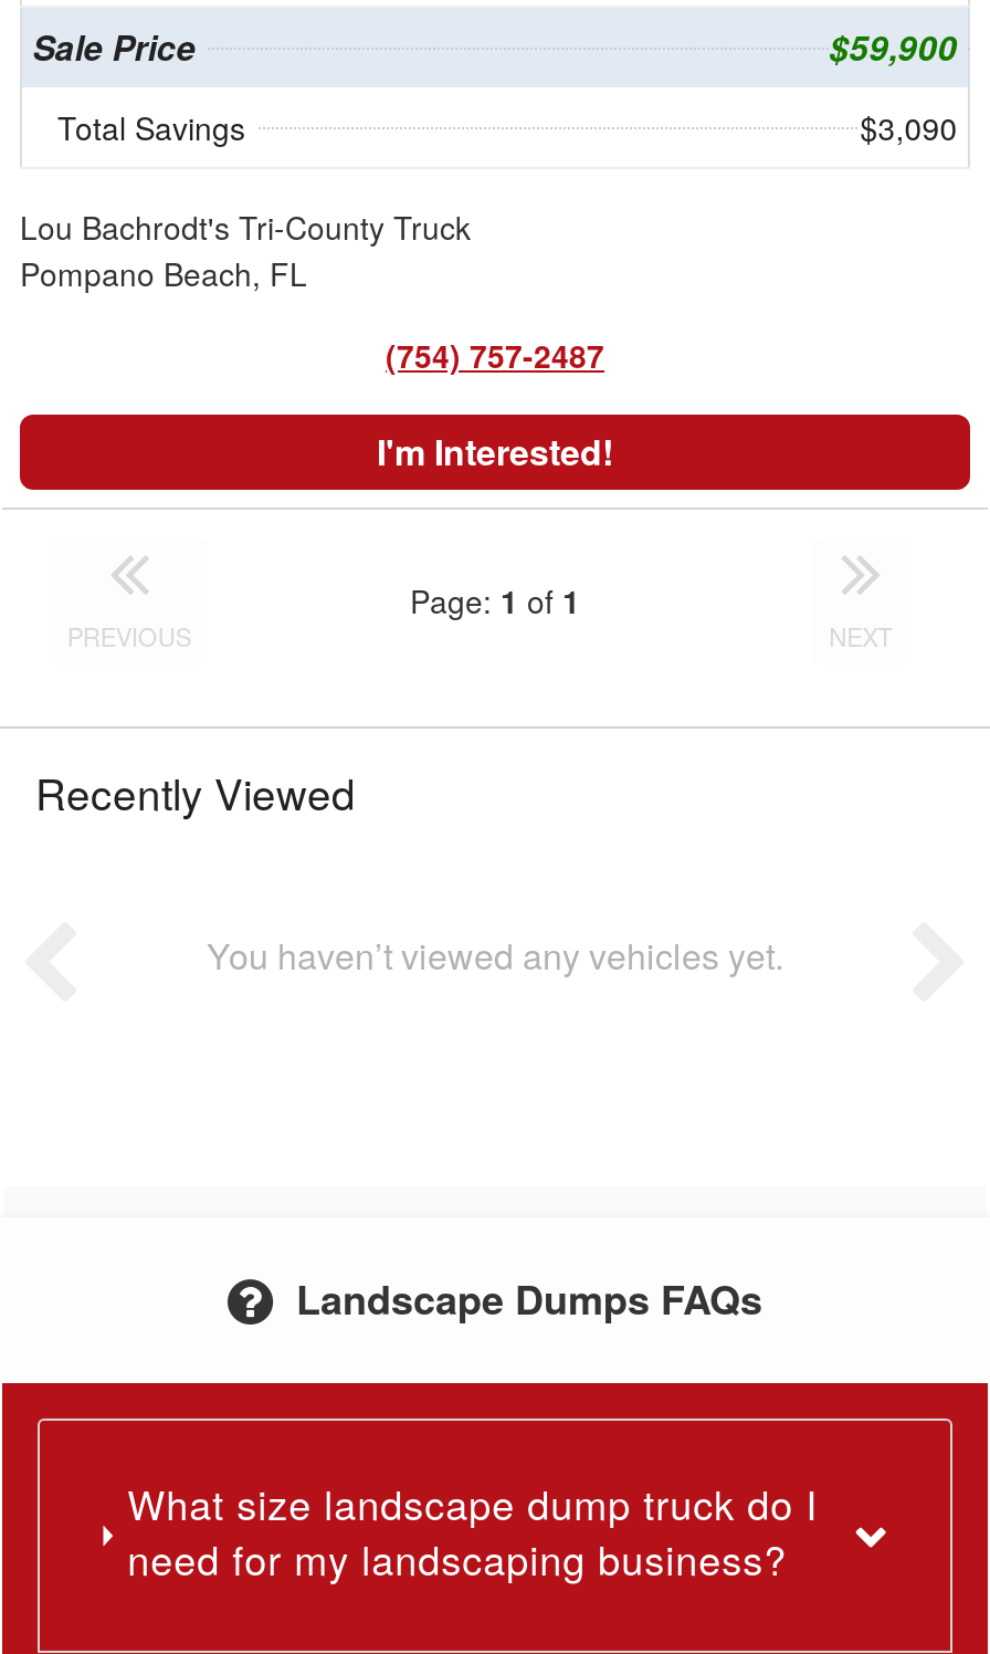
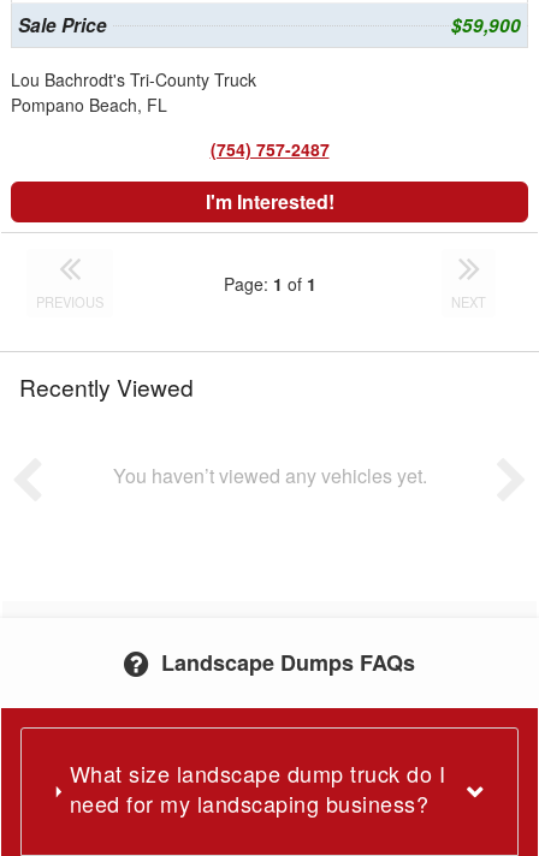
- Total Savings
- $3,090
